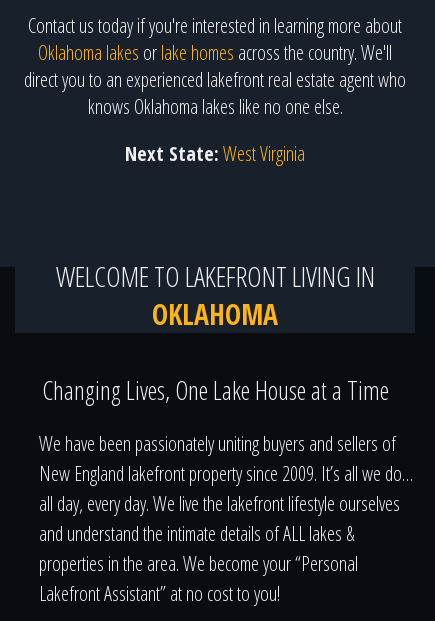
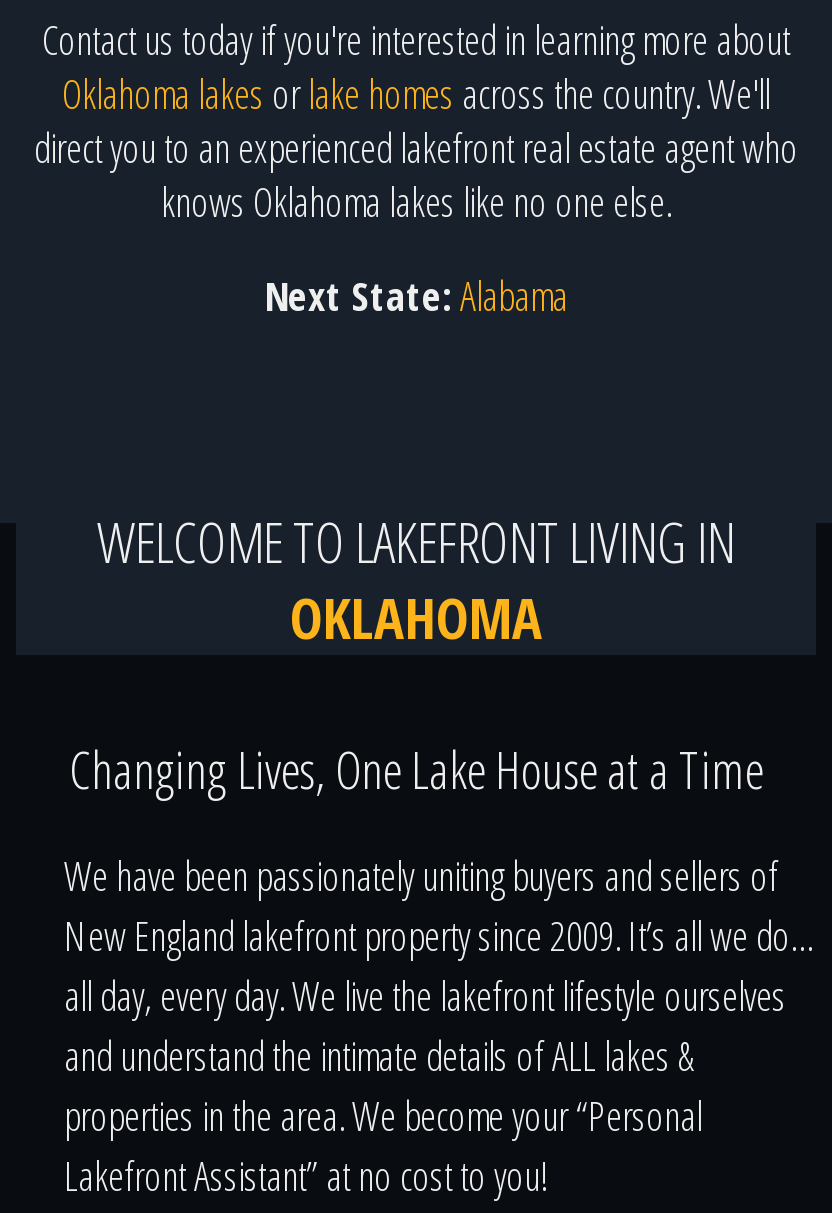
- Next State: West Virginia
+ Next State: Alabama
